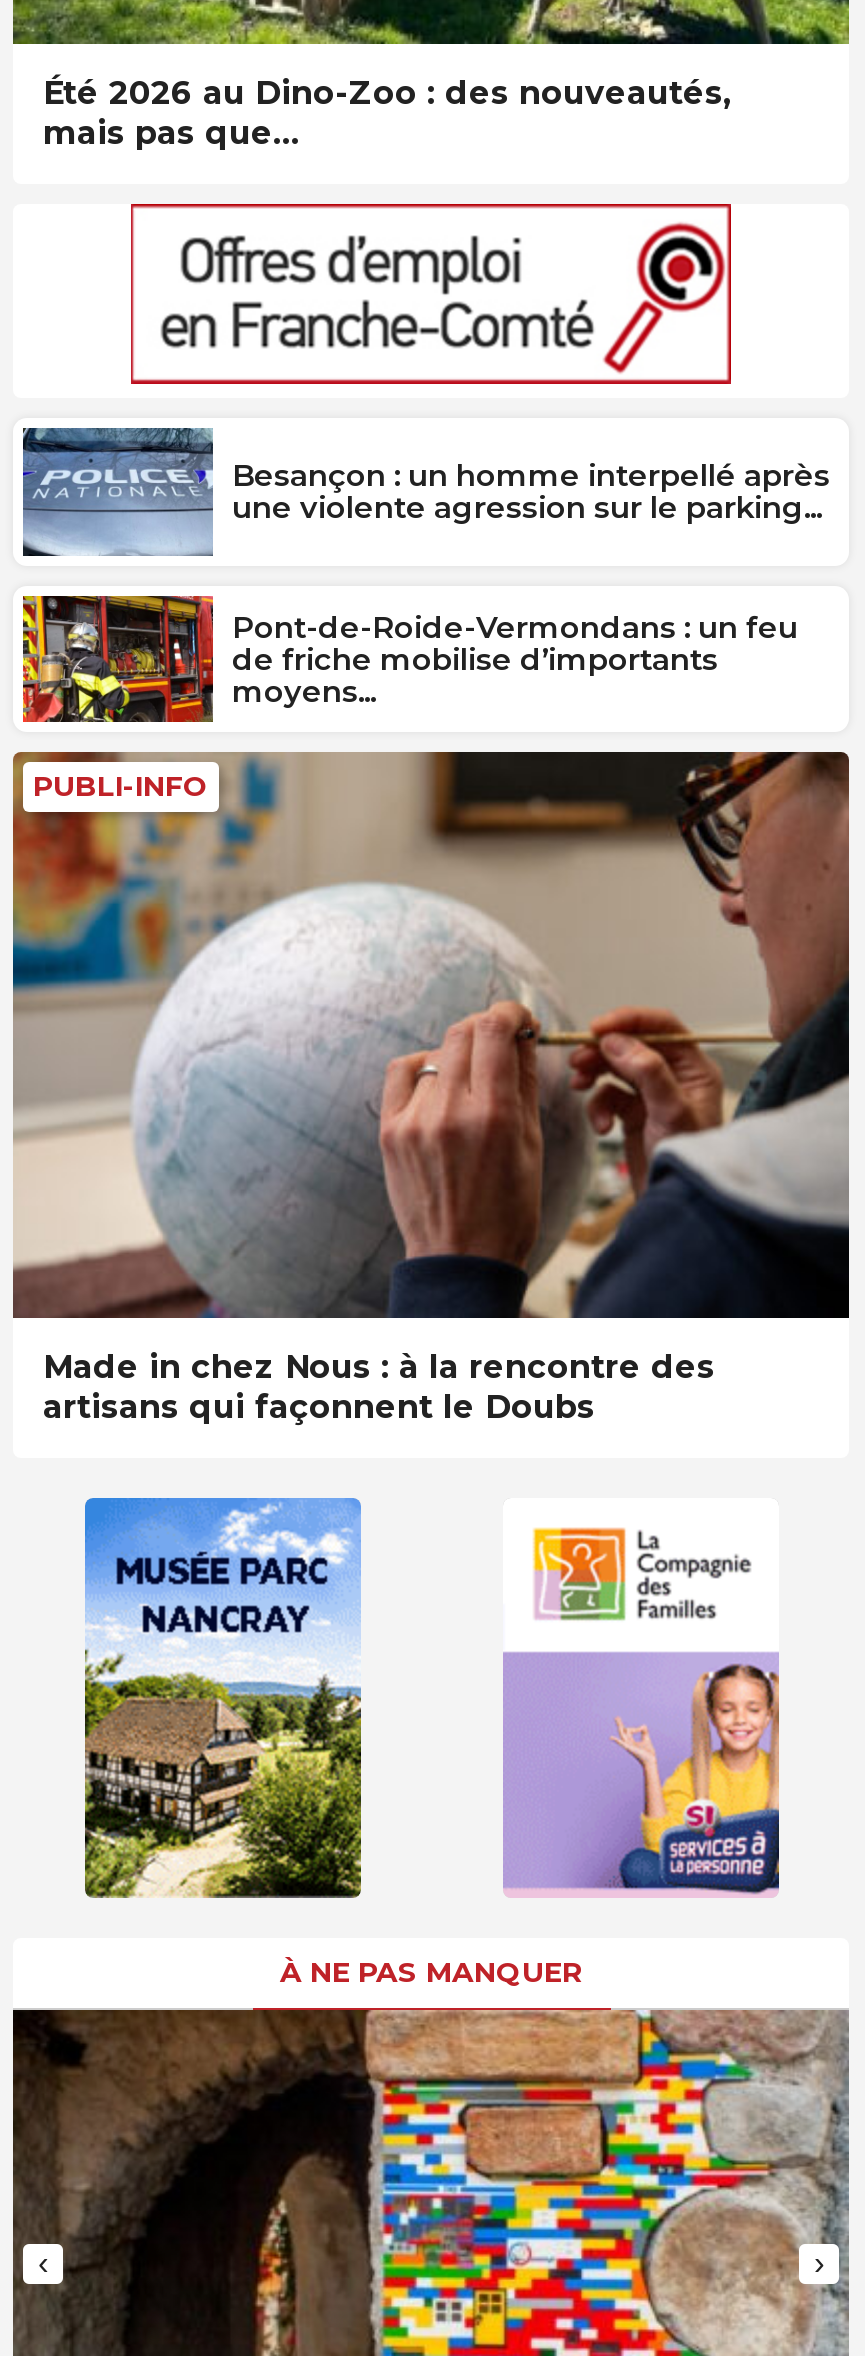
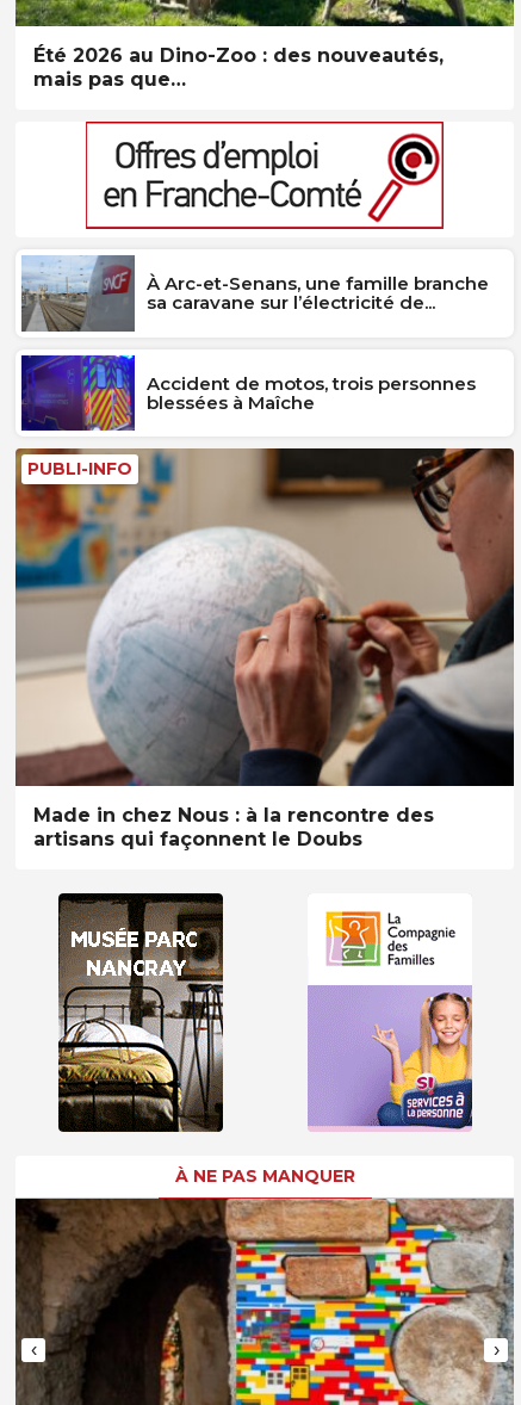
- [image]
- Besançon : un homme interpellé après
- une violente agression sur le parking...
+ [image]
+ À Arc-et-Senans, une famille branche
+ sa caravane sur l’électricité de...

- [image]
- Pont-de-Roide-Vermondans : un feu
- de friche mobilise d’importants
- moyens...
+ [image]
+ Accident de motos, trois personnes
+ blessées à Maîche

- [image]
+ [image]
